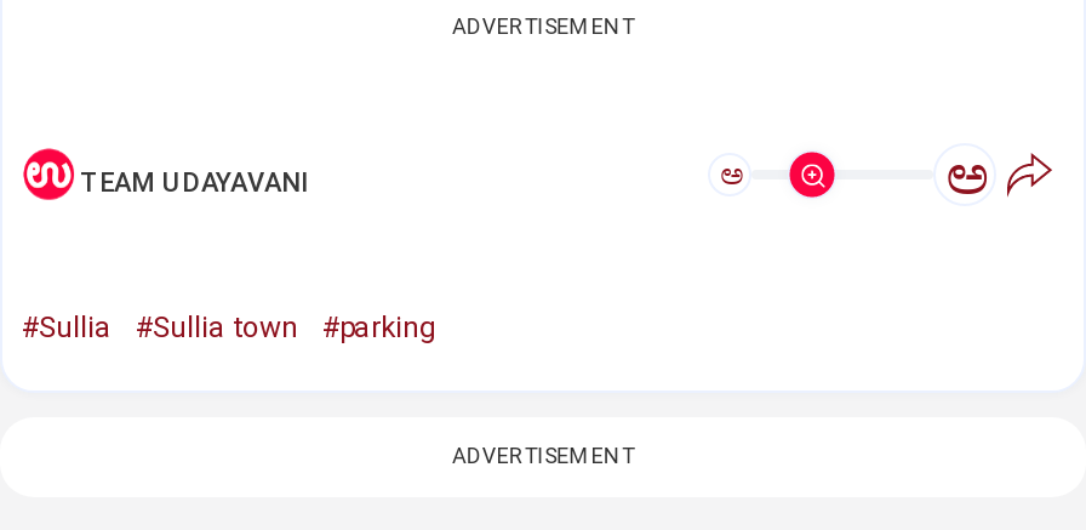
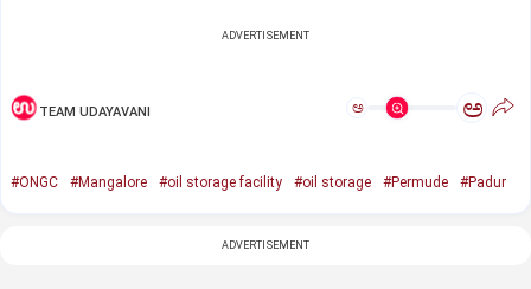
- #Sullia
- #Sullia town
- #parking
+ #ONGC
+ #Mangalore
+ #oil storage facility
+ #oil storage
+ #Permude
+ #Padur
